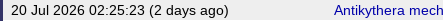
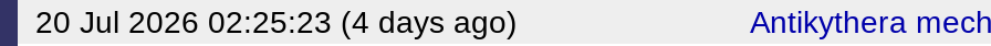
- 20 Jul 2026 02:25:23 (2 days ago)
+ 20 Jul 2026 02:25:23 (4 days ago)
